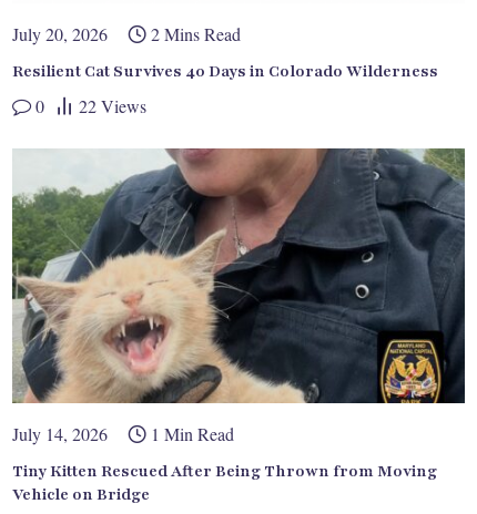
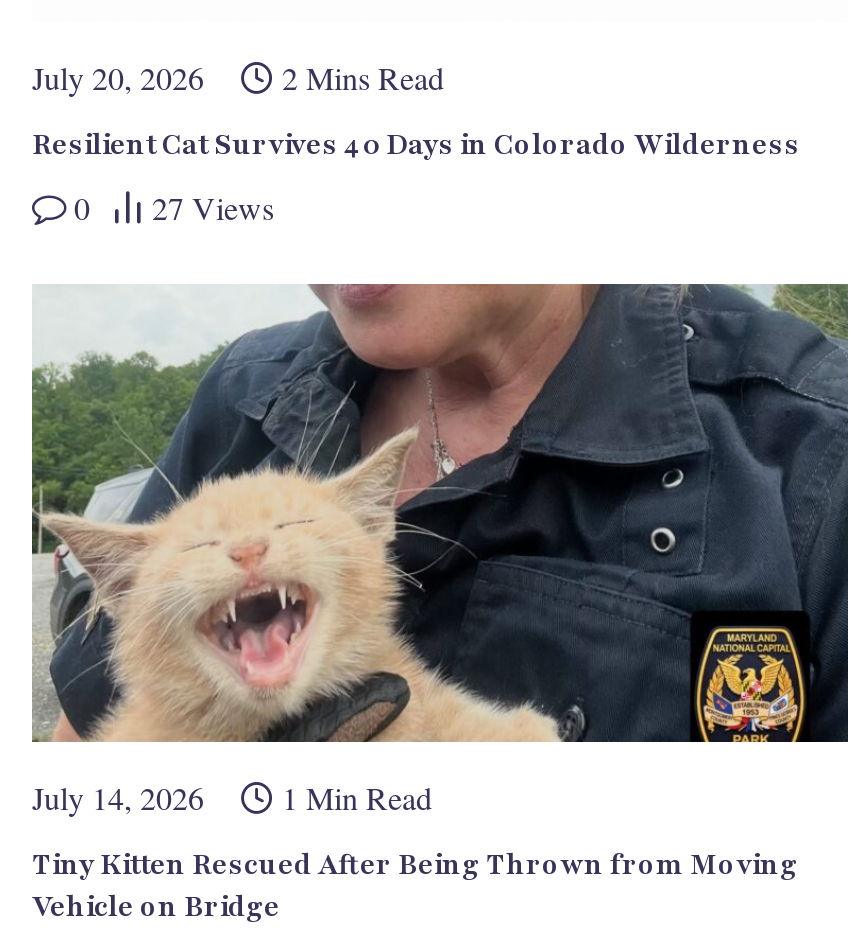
- 0 22 Views
+ 0 27 Views
